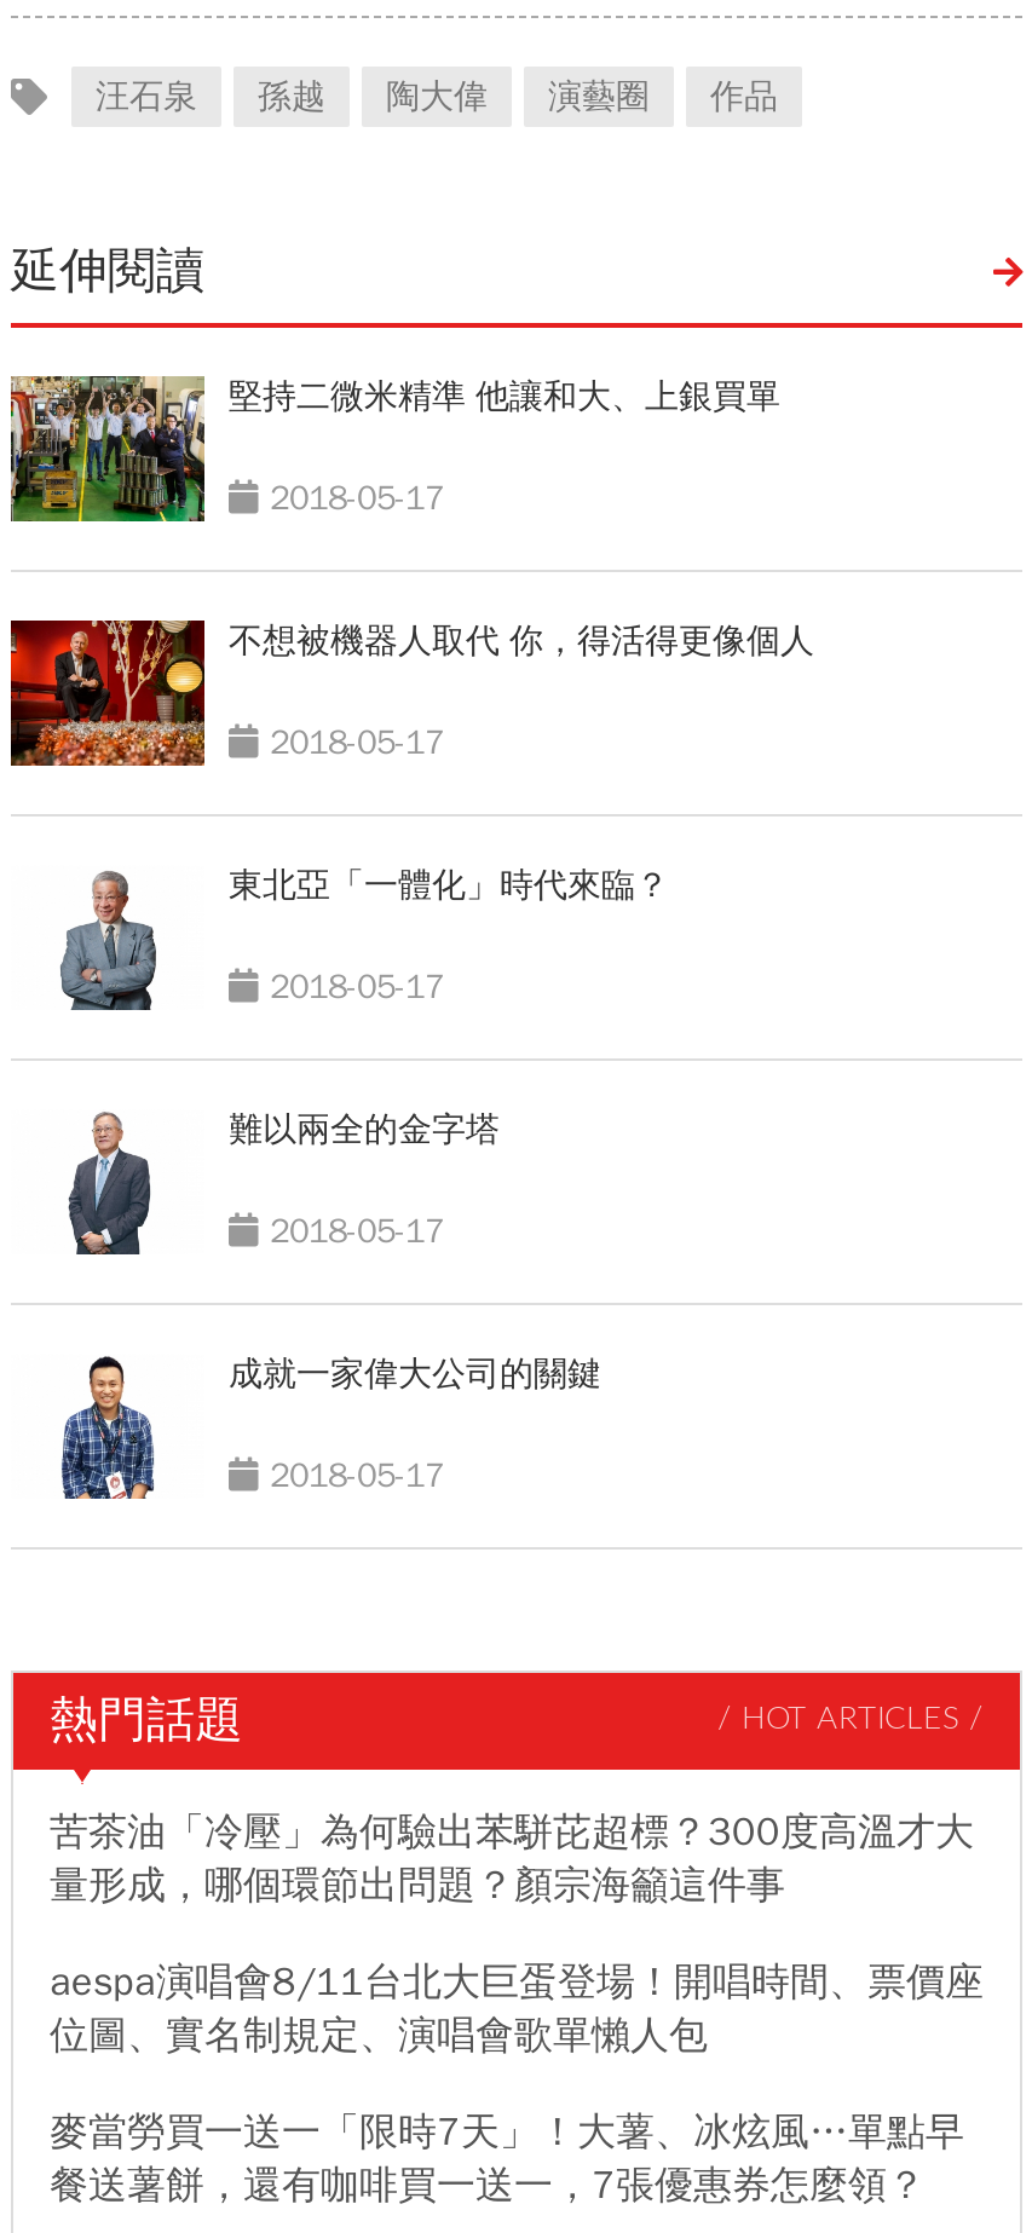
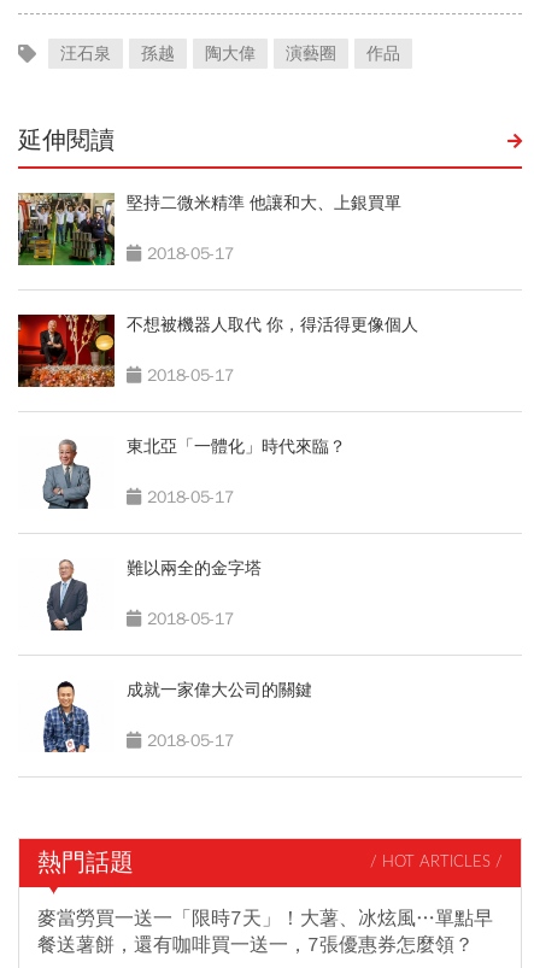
- 苦茶油「冷壓」為何驗出苯駢芘超標？300度高溫才大
- 量形成，哪個環節出問題？顏宗海籲這件事
- aespa演唱會8/11台北大巨蛋登場！開唱時間、票價座
- 位圖、實名制規定、演唱會歌單懶人包
